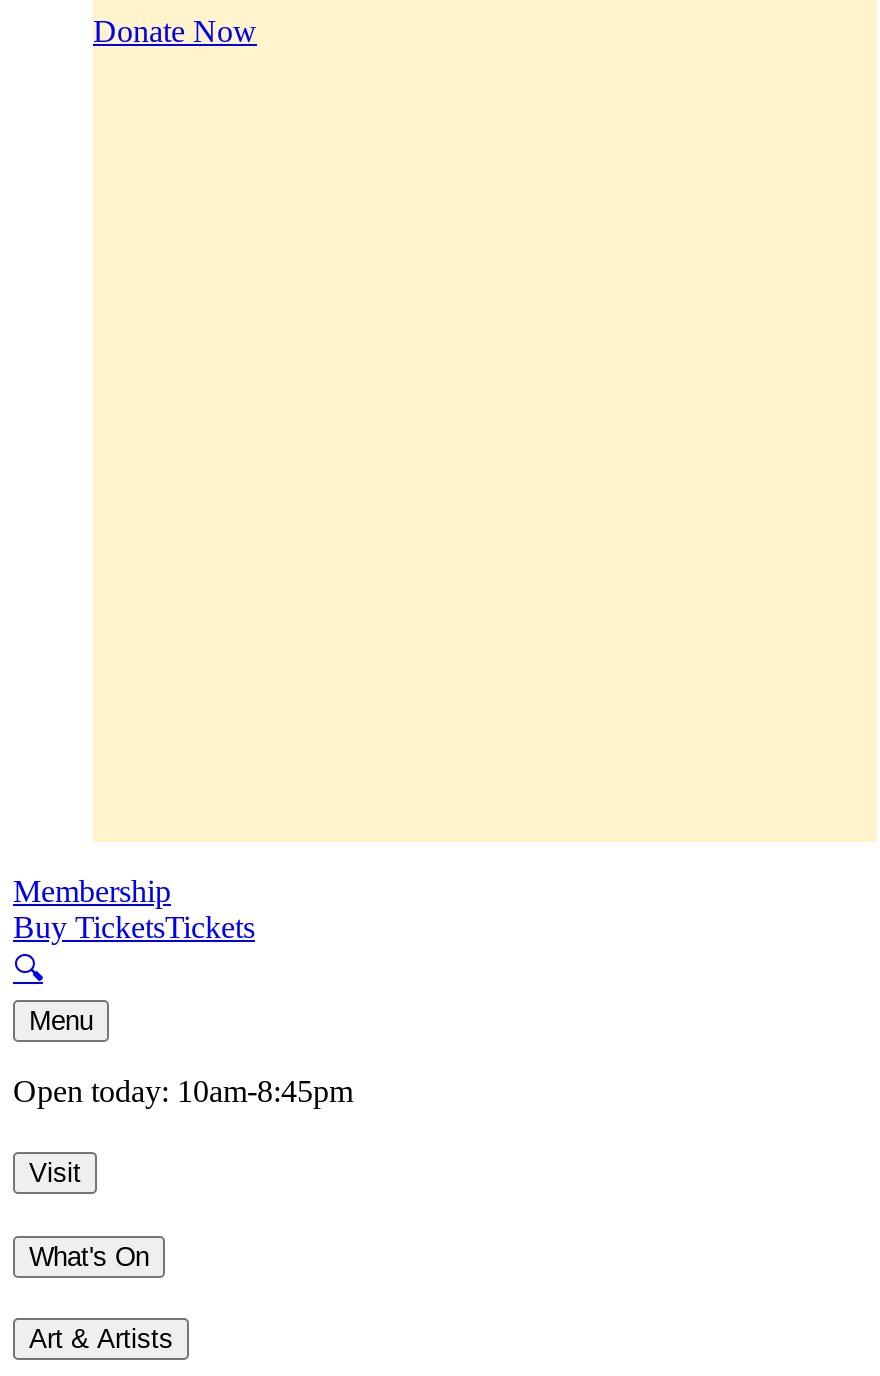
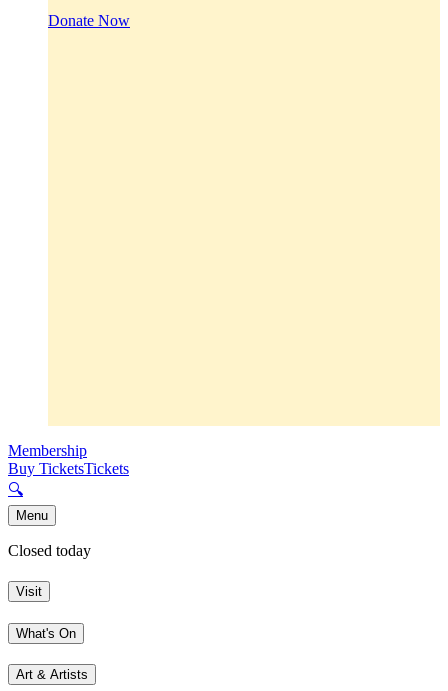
- Open today: 10am-8:45pm
+ Closed today
